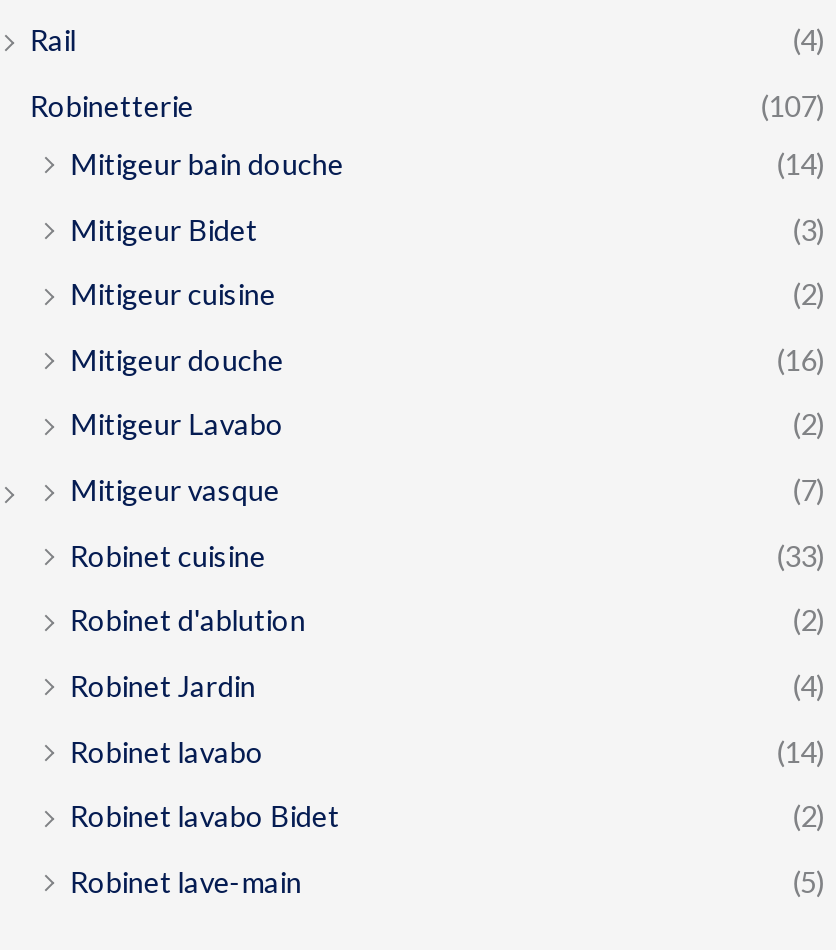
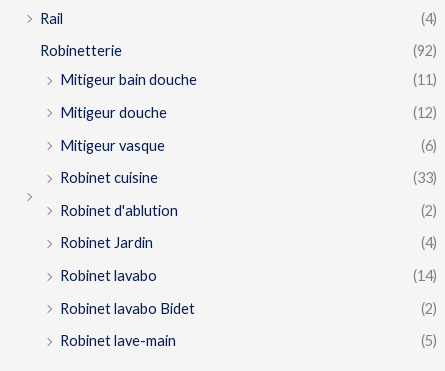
- (107)
+ (92)

- (14)
- Mitigeur Bidet
- (3)
- Mitigeur cuisine
- (2)
+ (11)

- (16)
- Mitigeur Lavabo
- (2)
+ (12)

- (7)
+ (6)
